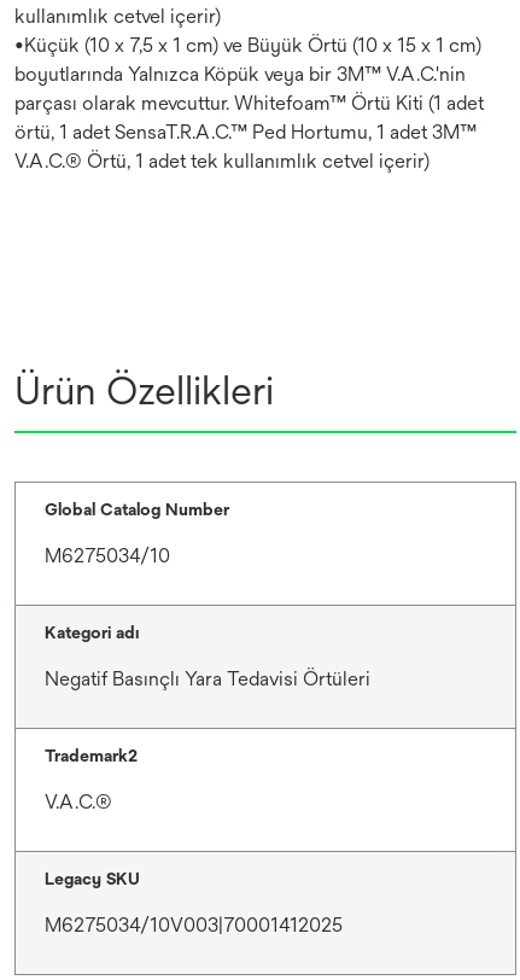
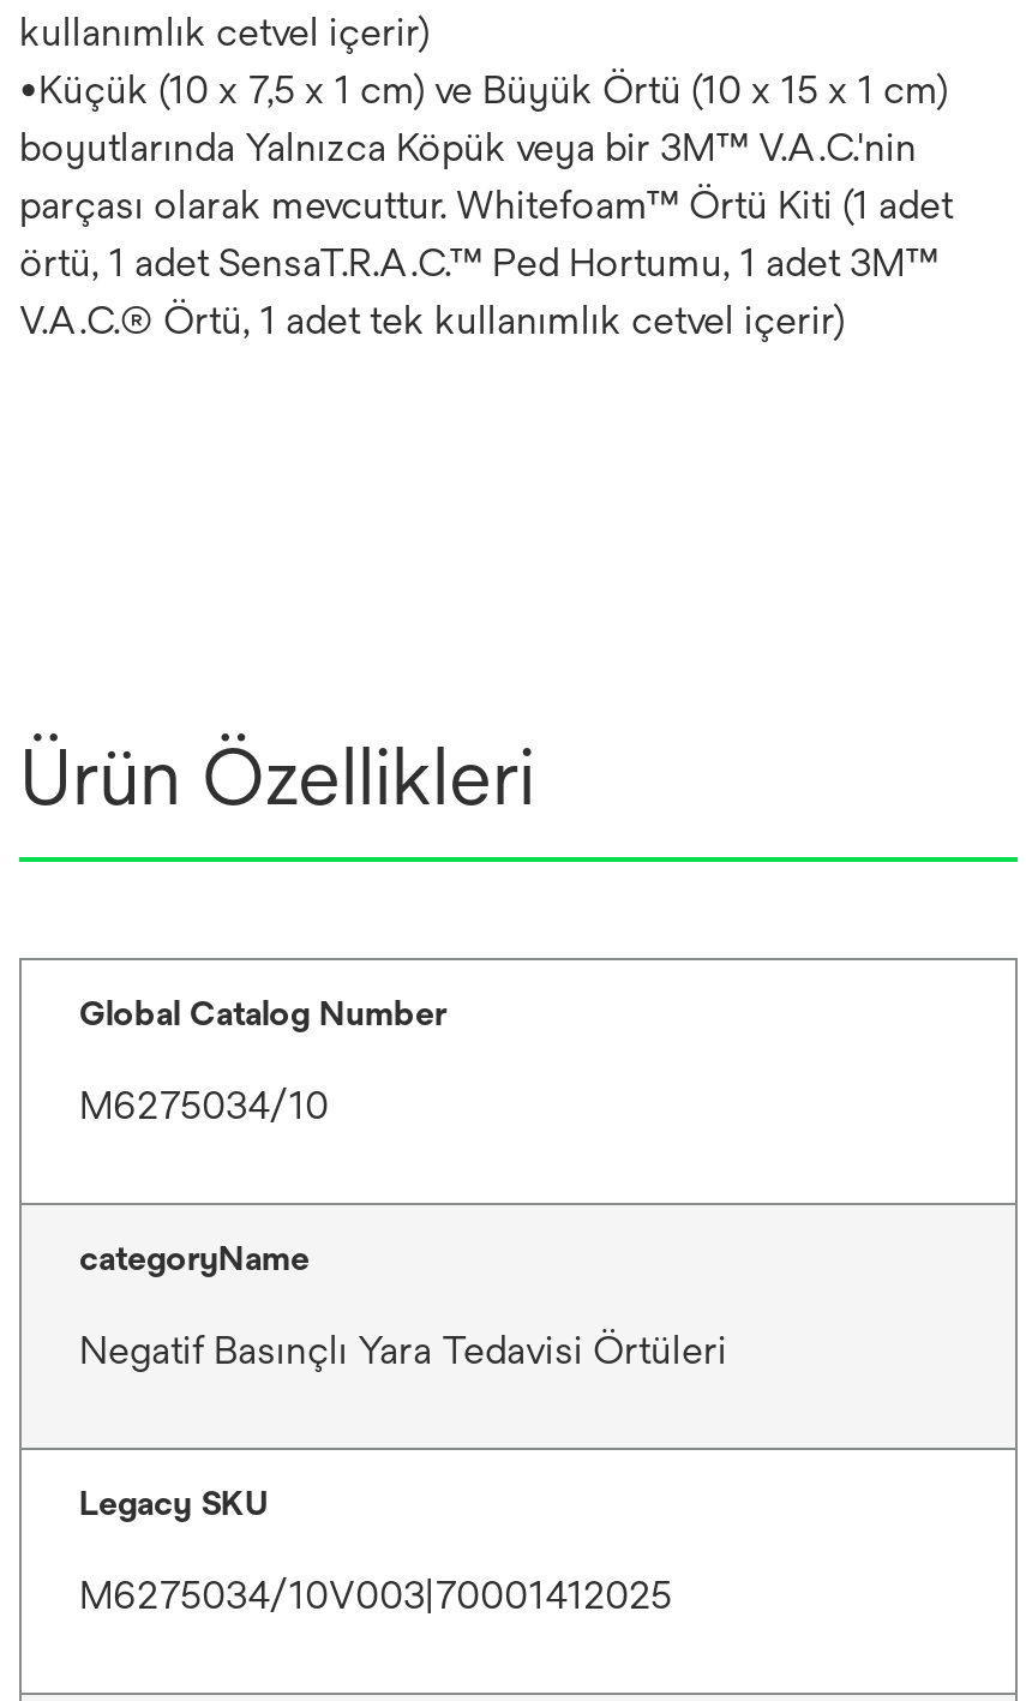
- Kategori adı
+ categoryName

- Trademark2
- V.A.C.®
